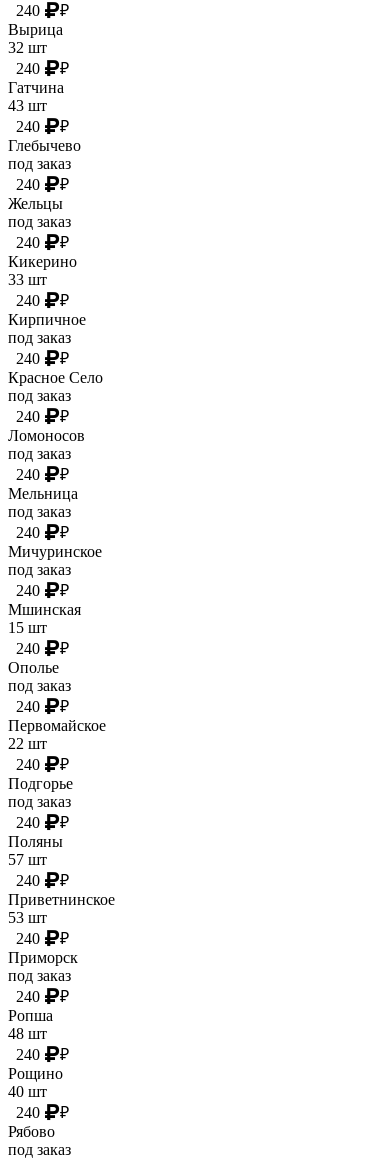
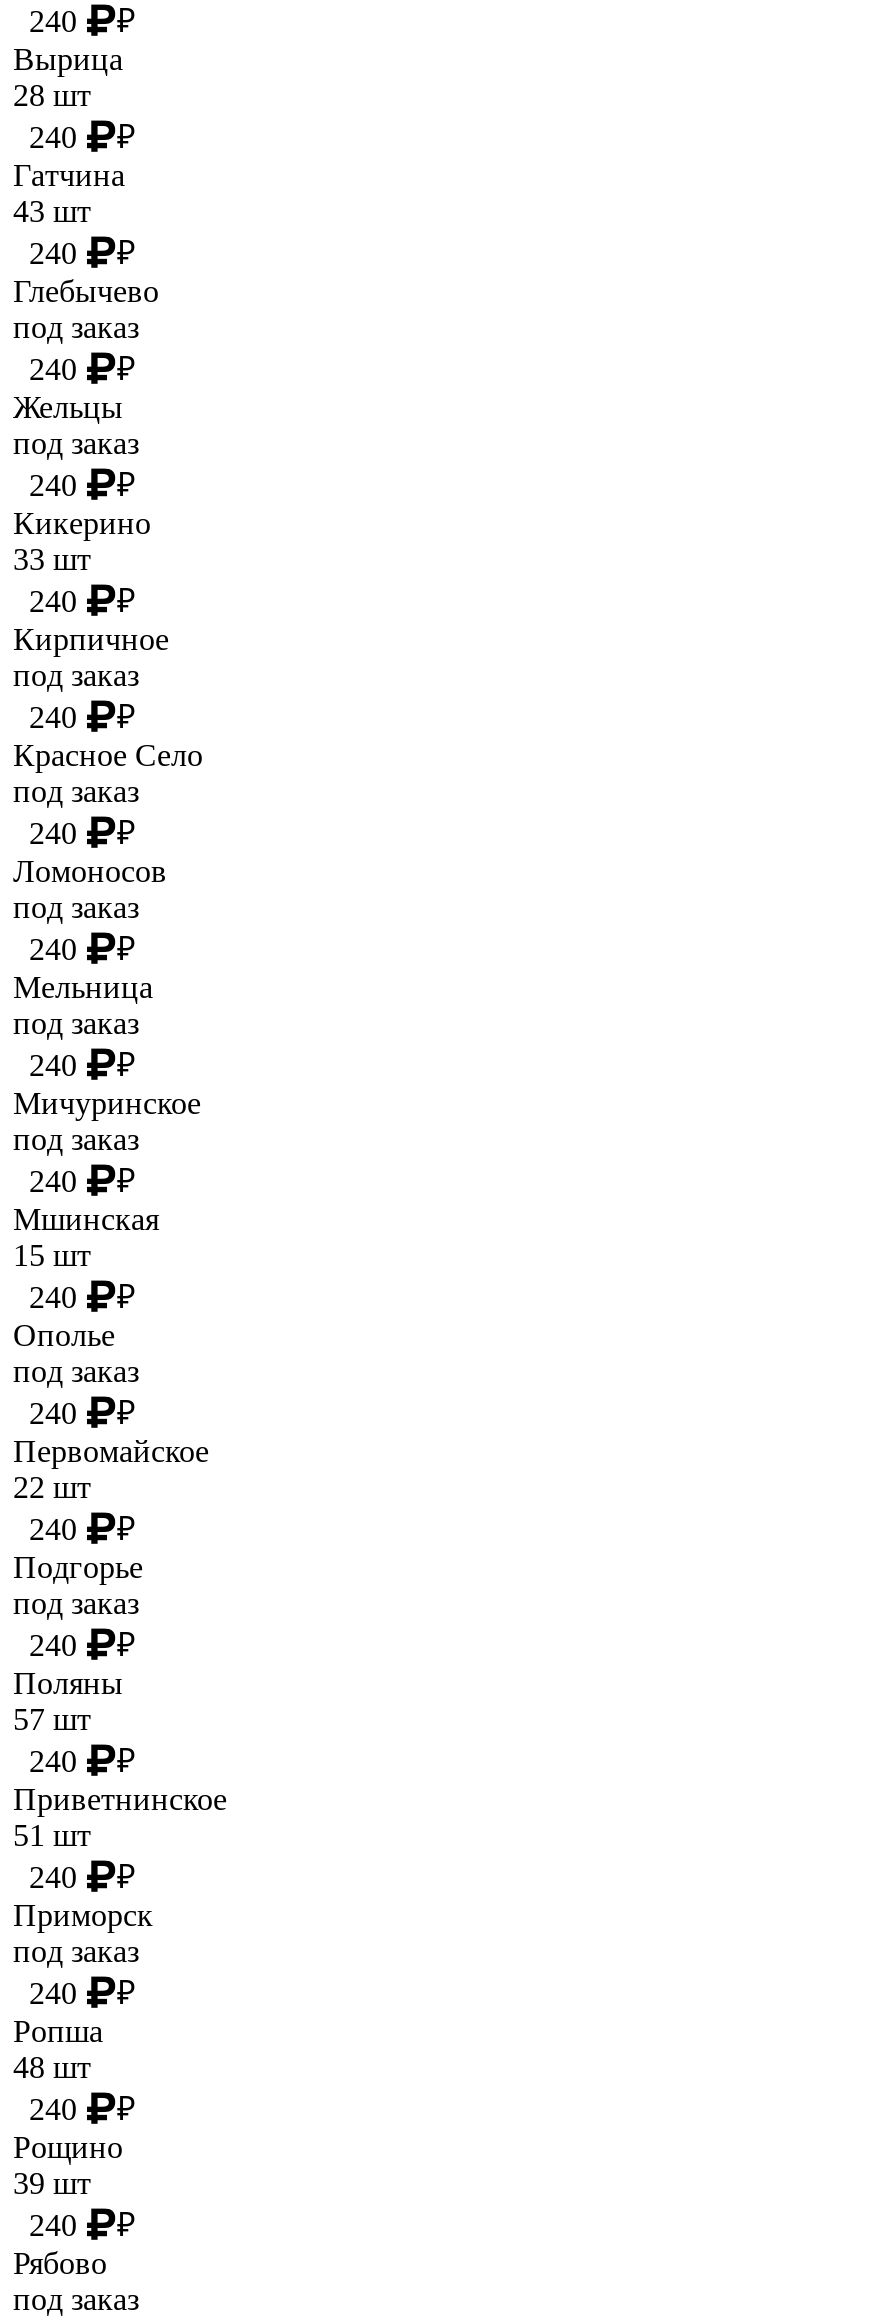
- 32 шт
+ 28 шт

- 53 шт
+ 51 шт

- 40 шт
+ 39 шт
